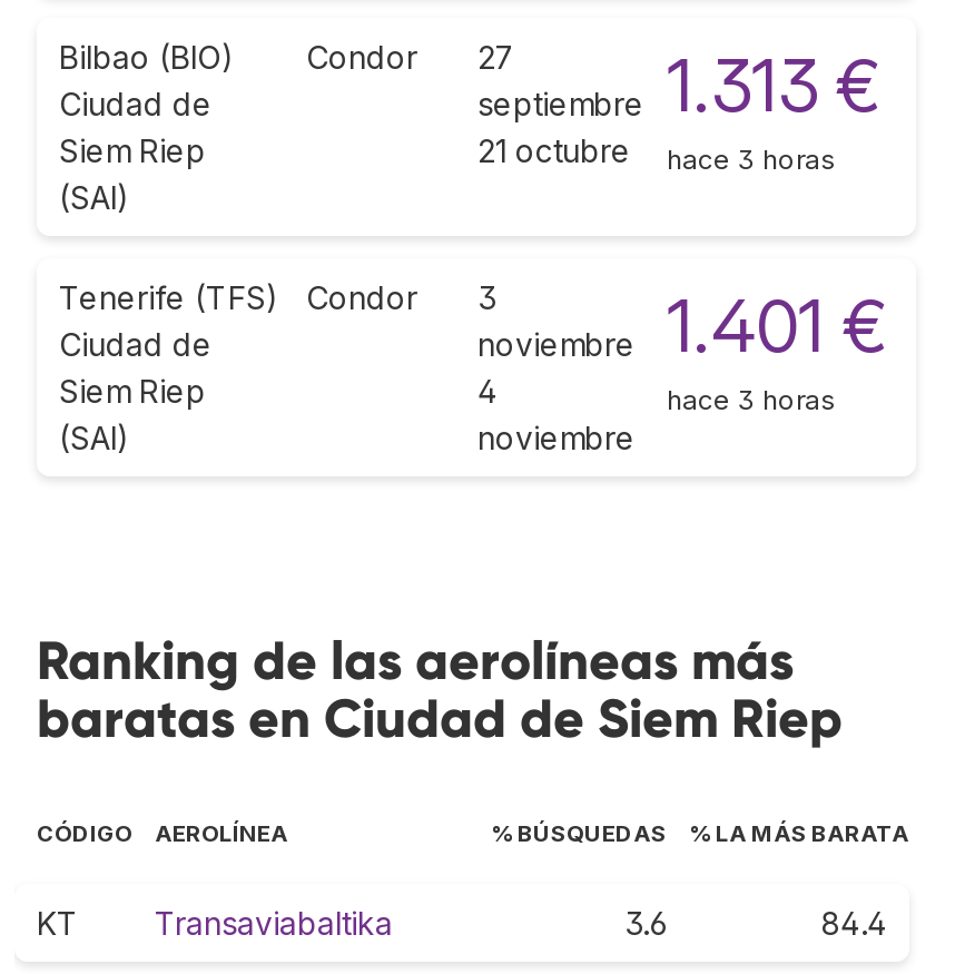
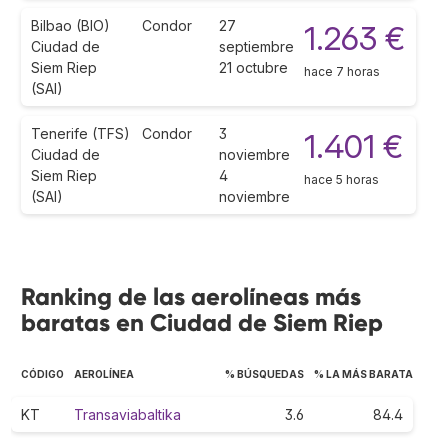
- septiembre 1.313 €
+ septiembre 1.263 €

- 21 octubre hace 3 horas
+ 21 octubre hace 7 horas

- hace 3 horas
+ hace 5 horas
